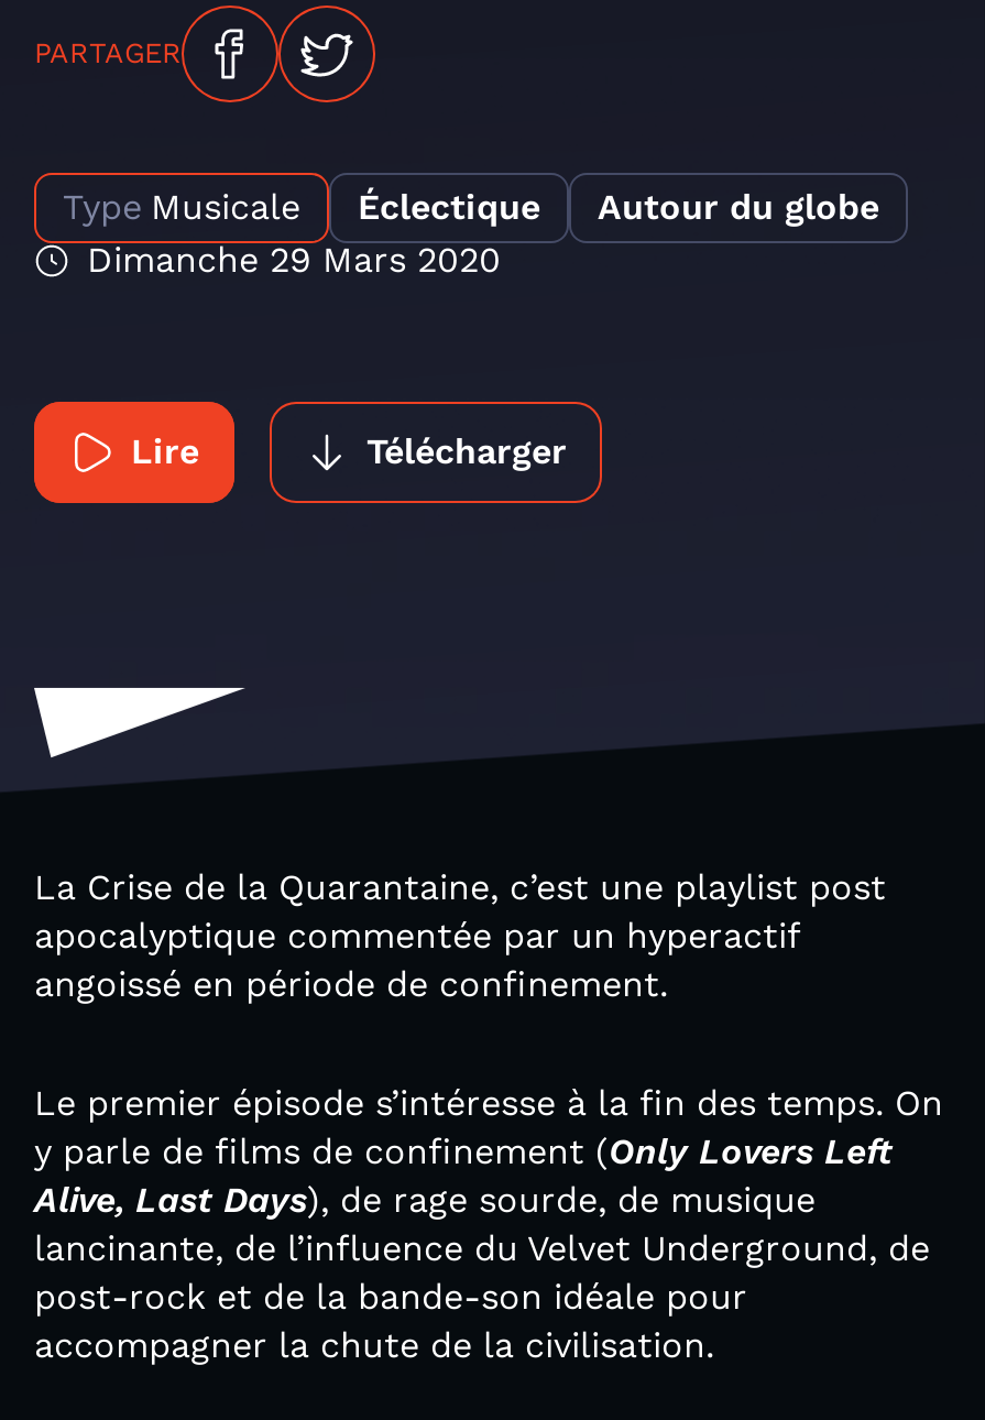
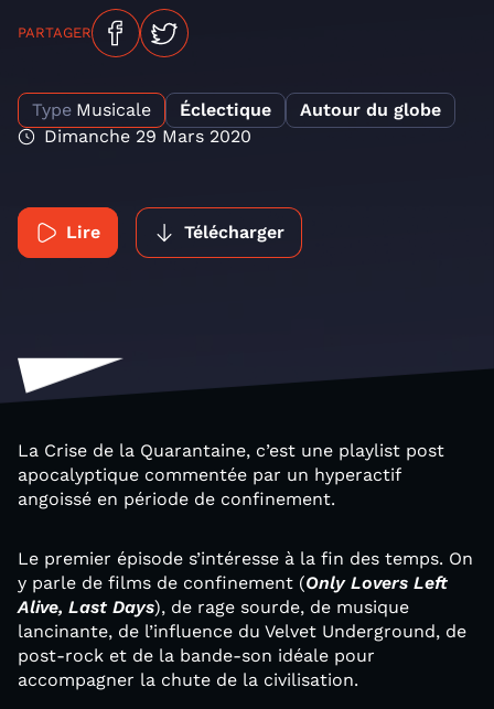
- [image]
+ [image]
